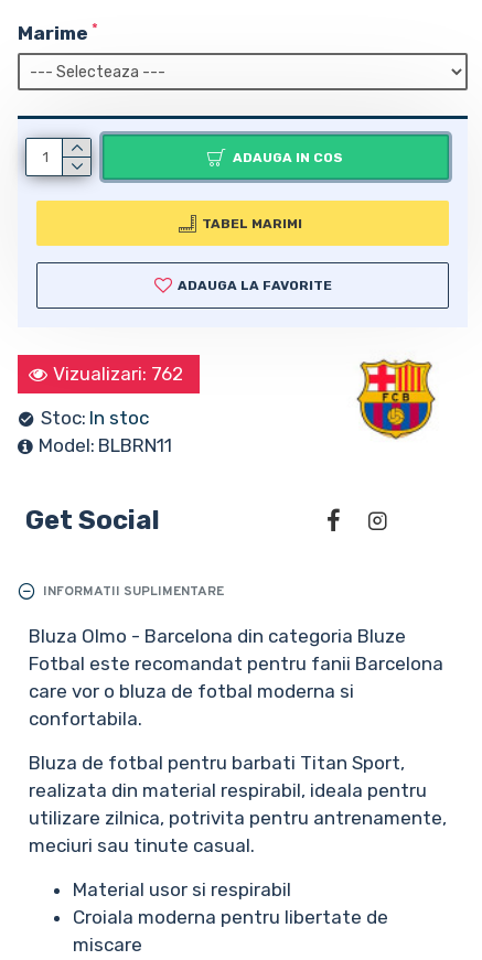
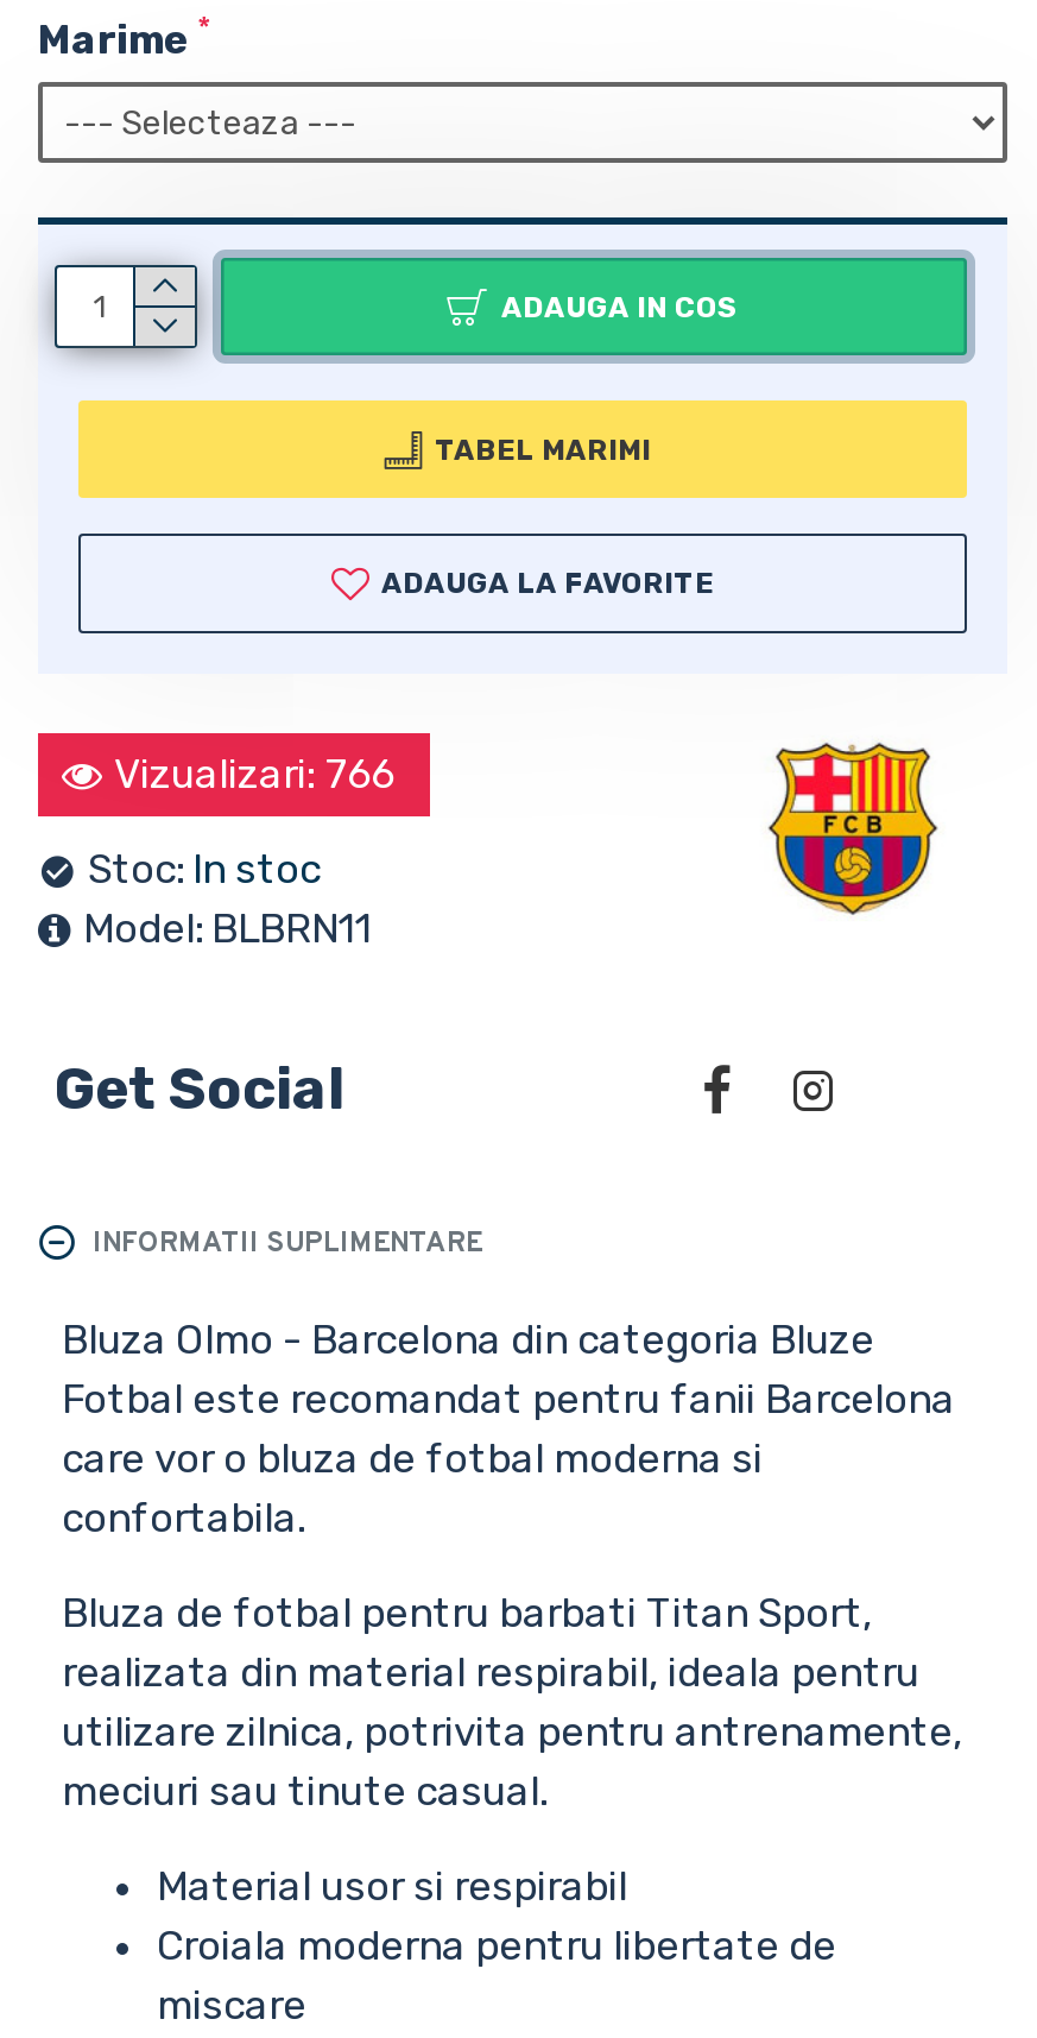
- Vizualizari: 762
+ Vizualizari: 766
